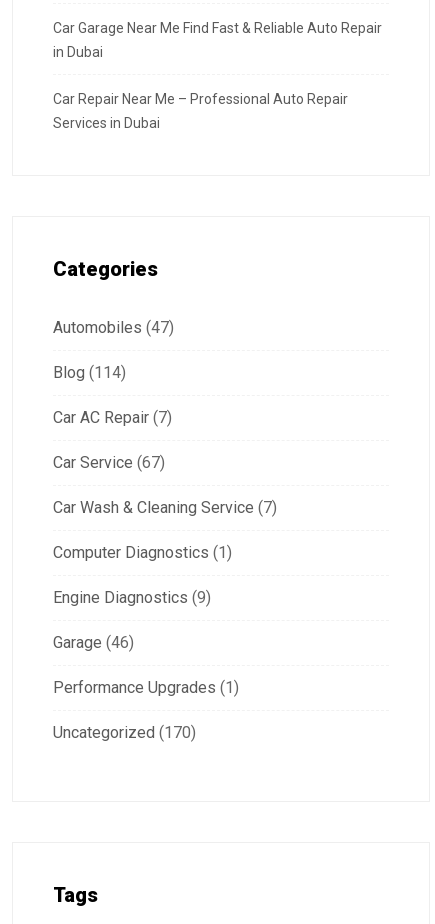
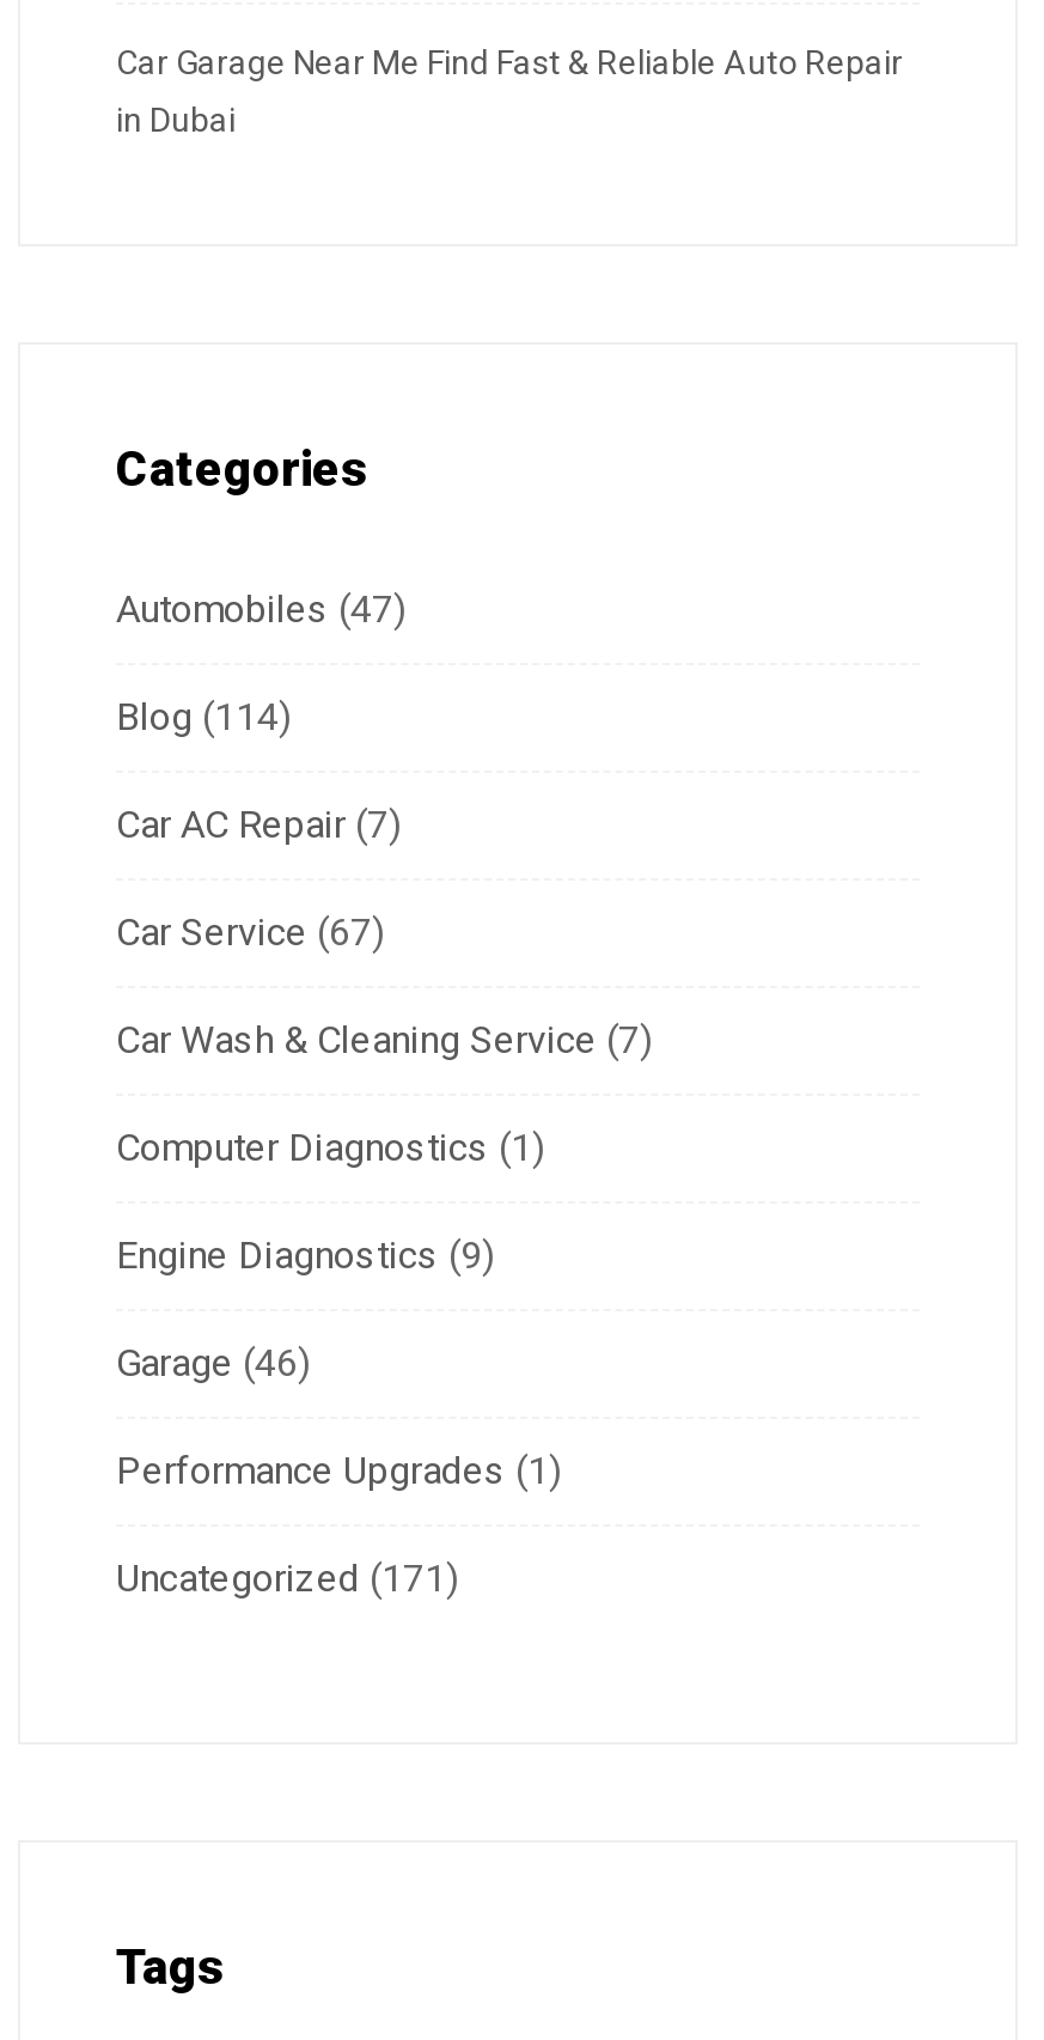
- Car Repair Near Me – Professional Auto Repair
- Services in Dubai

- Uncategorized (170)
+ Uncategorized (171)
